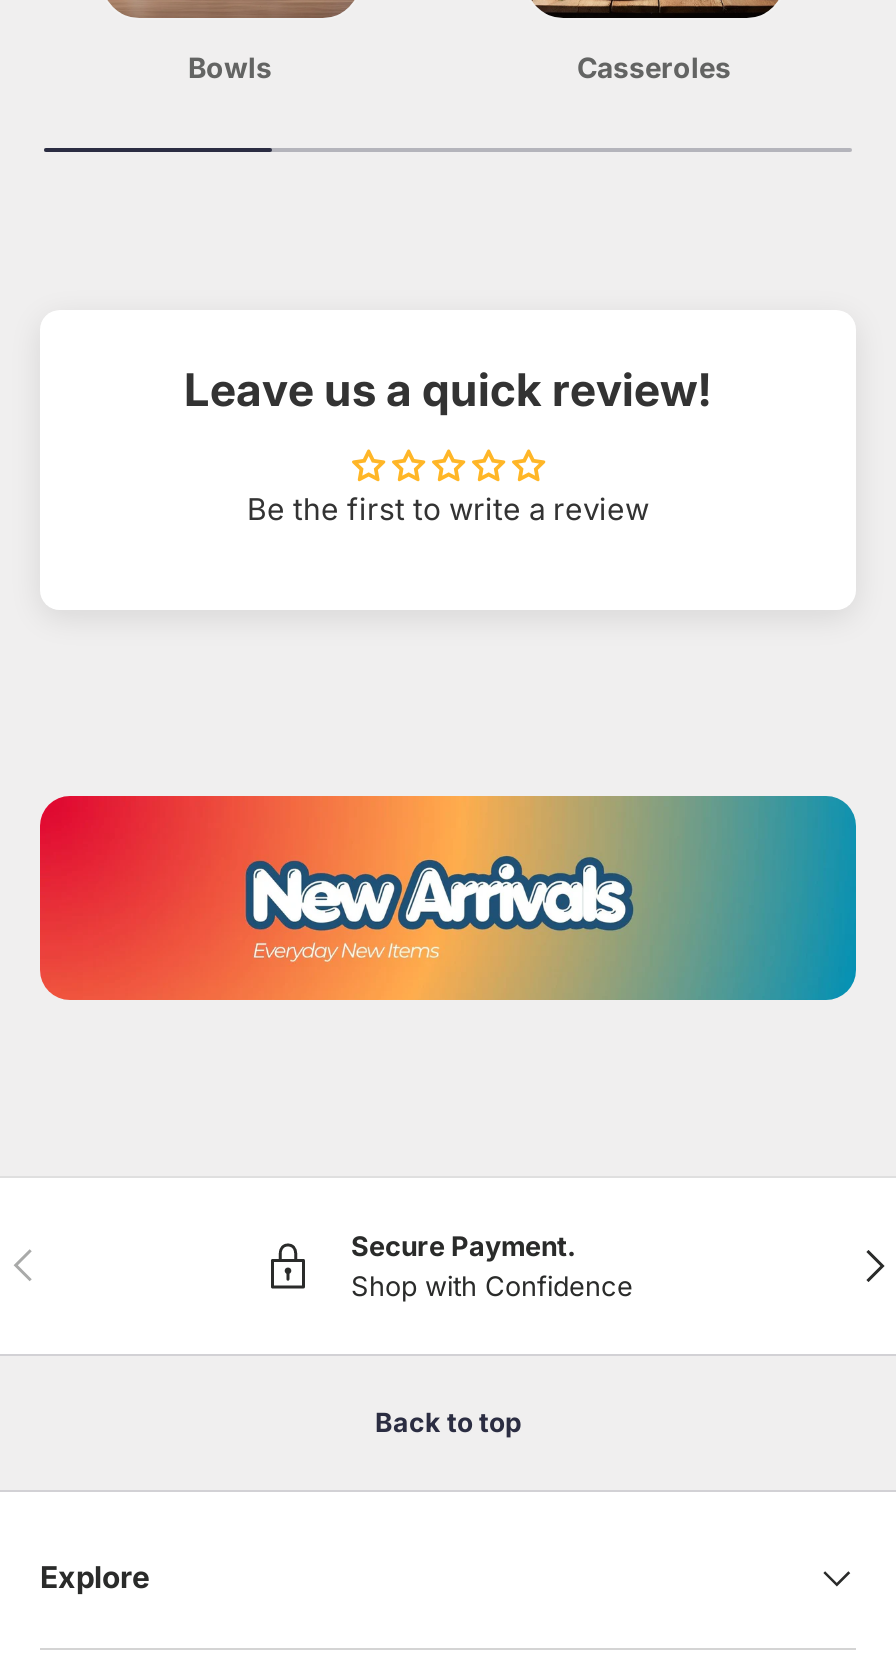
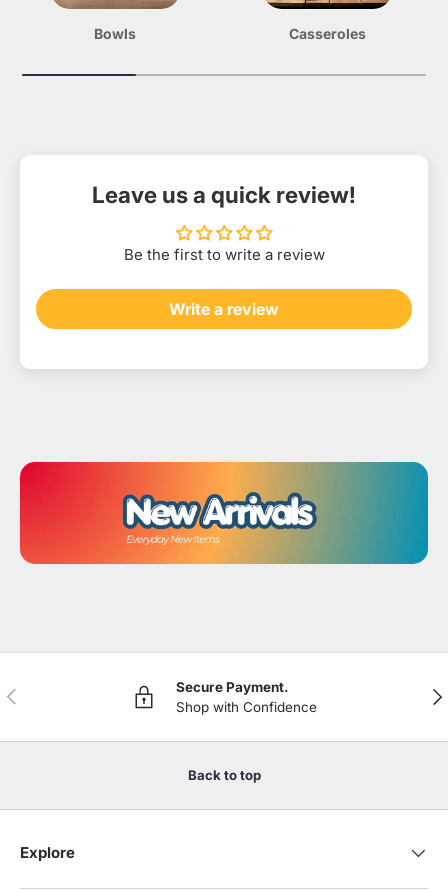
+ Write a review
